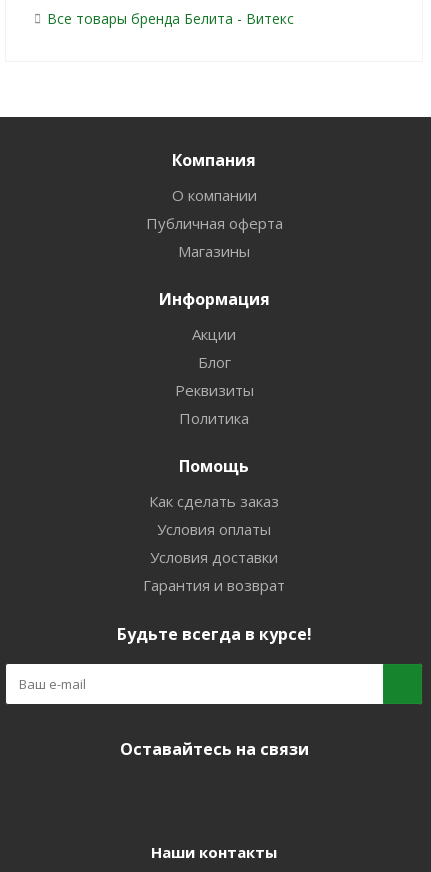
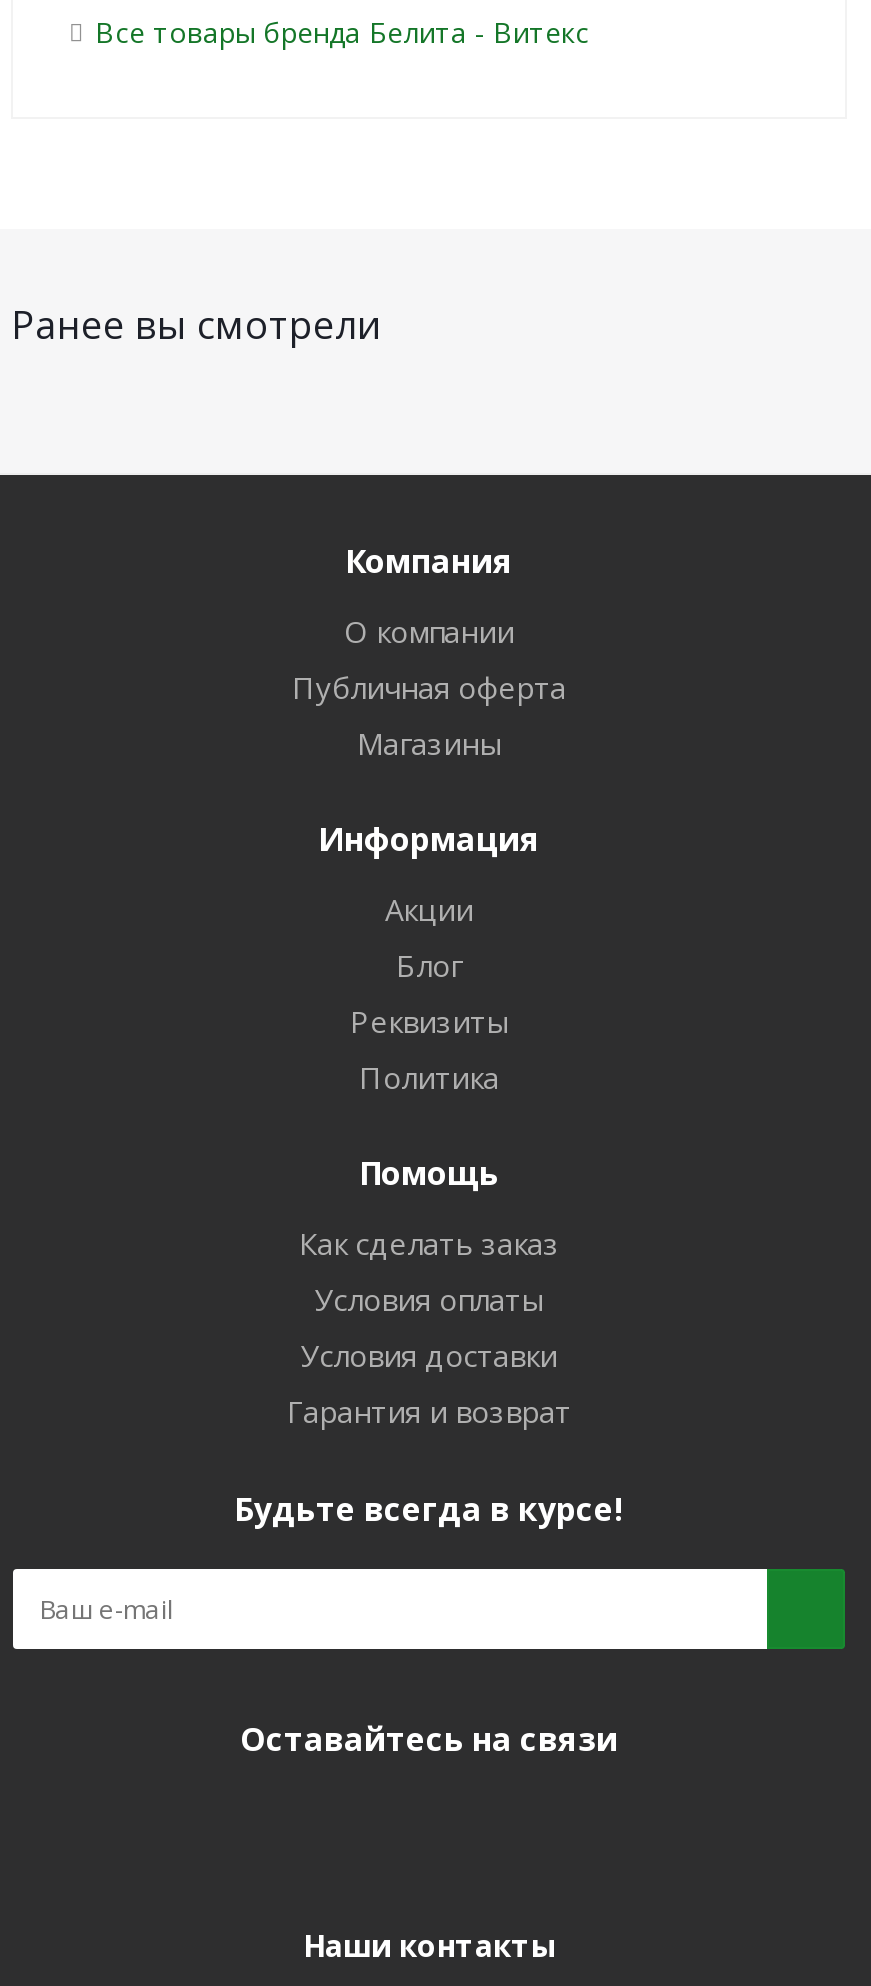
+ Ранее вы смотрели
